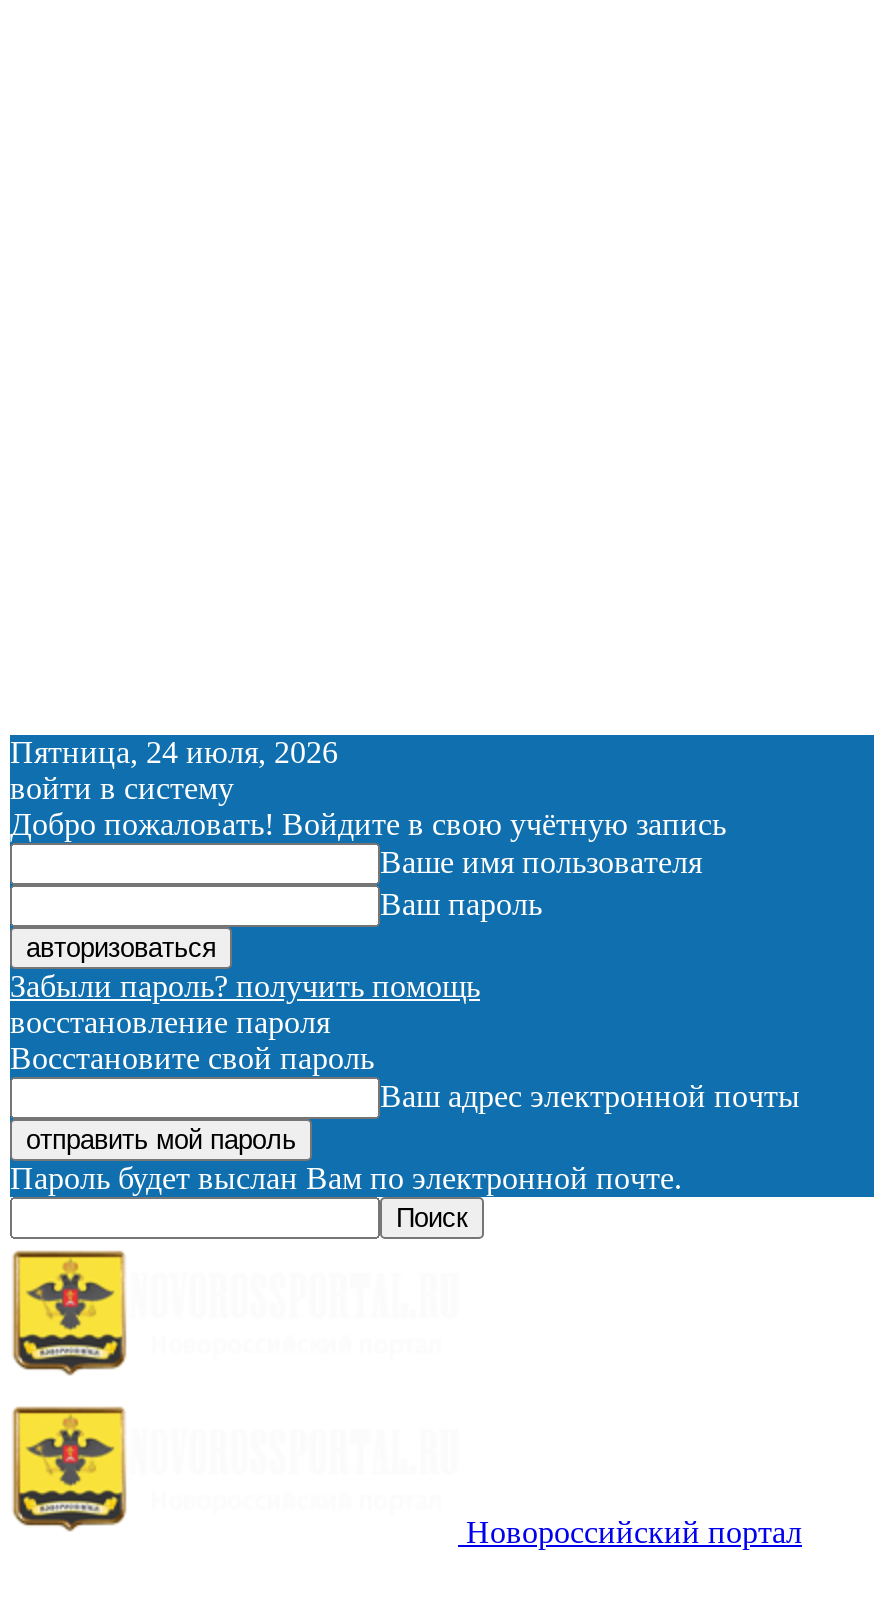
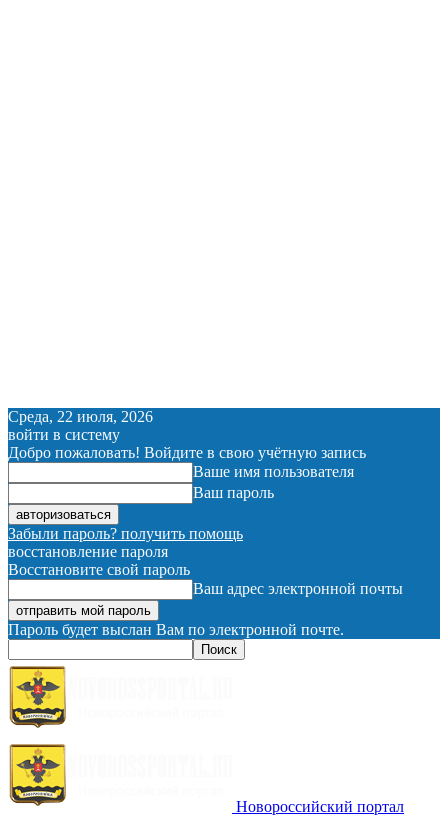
- Пятница, 24 июля, 2026
+ Среда, 22 июля, 2026
